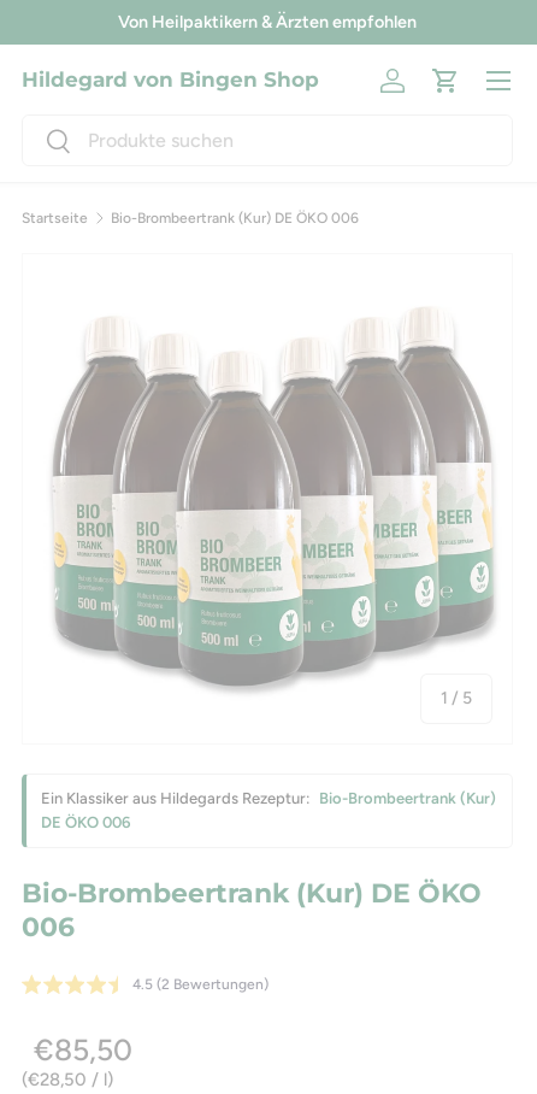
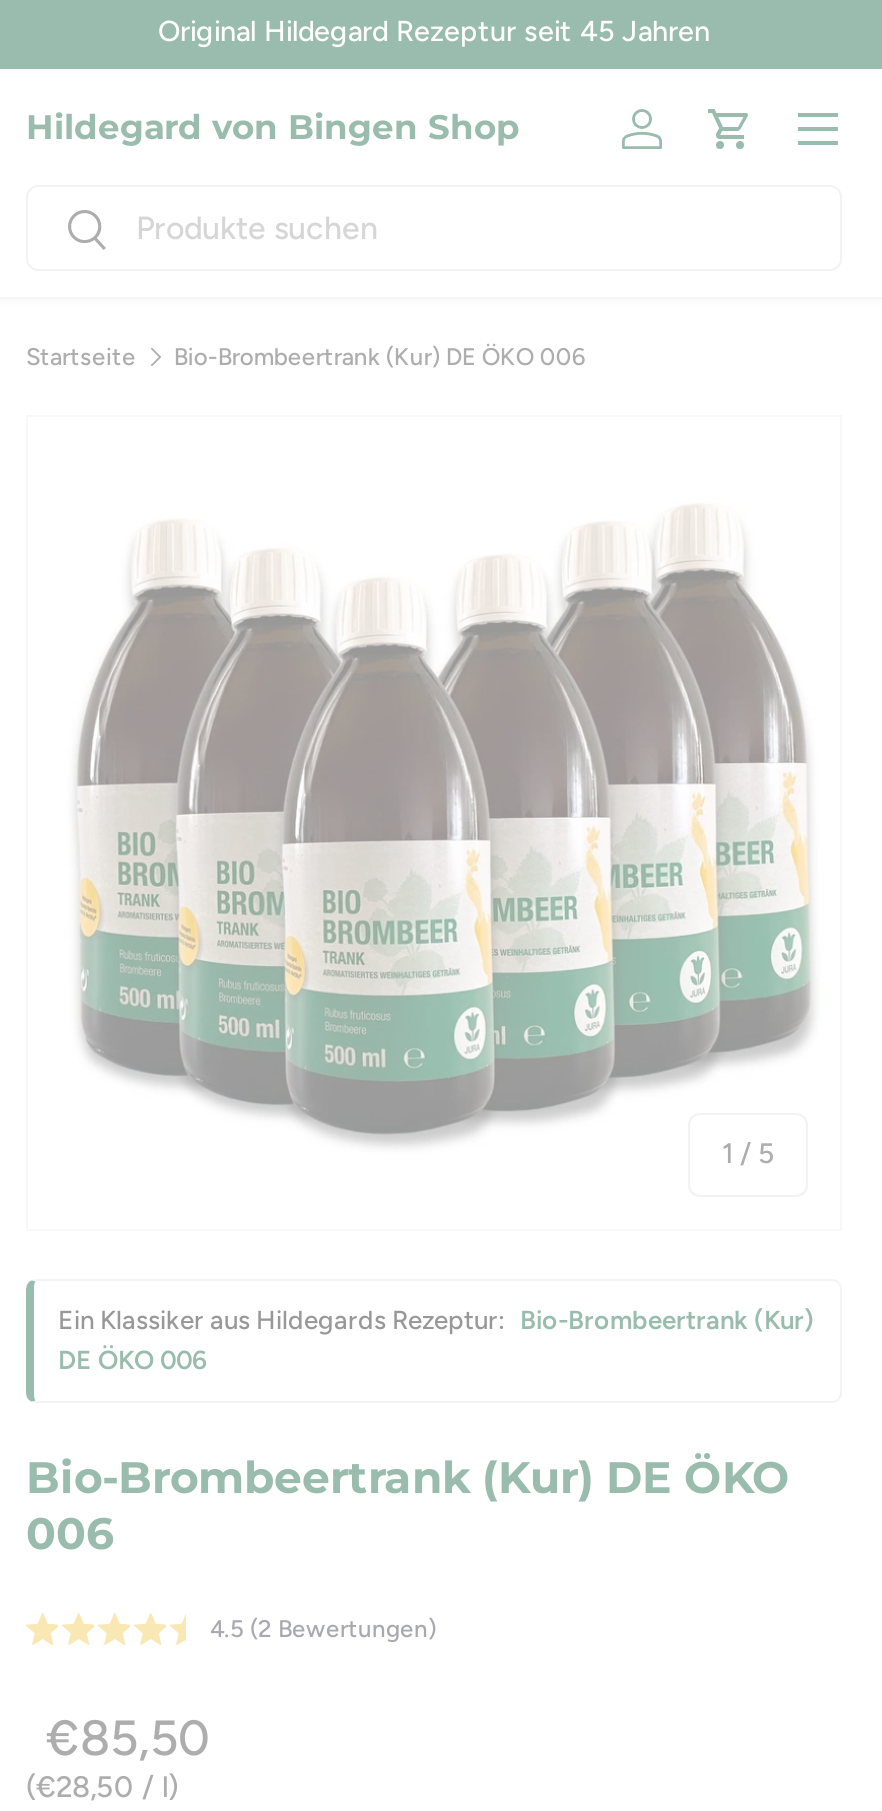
- Von Heilpaktikern & Ärzten empfohlen
+ Original Hildegard Rezeptur seit 45 Jahren
